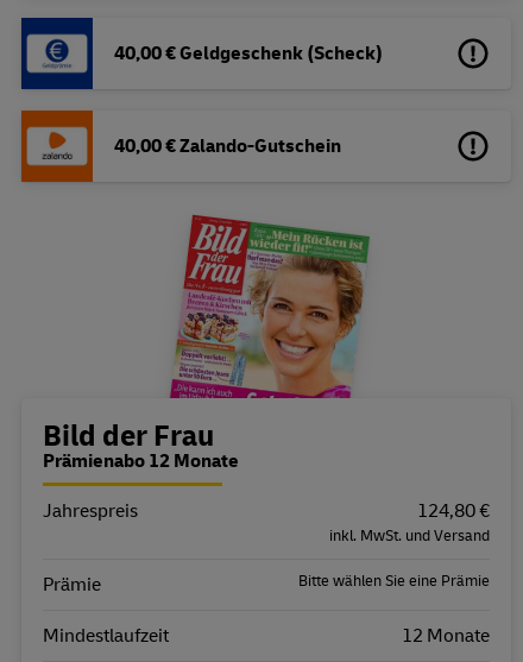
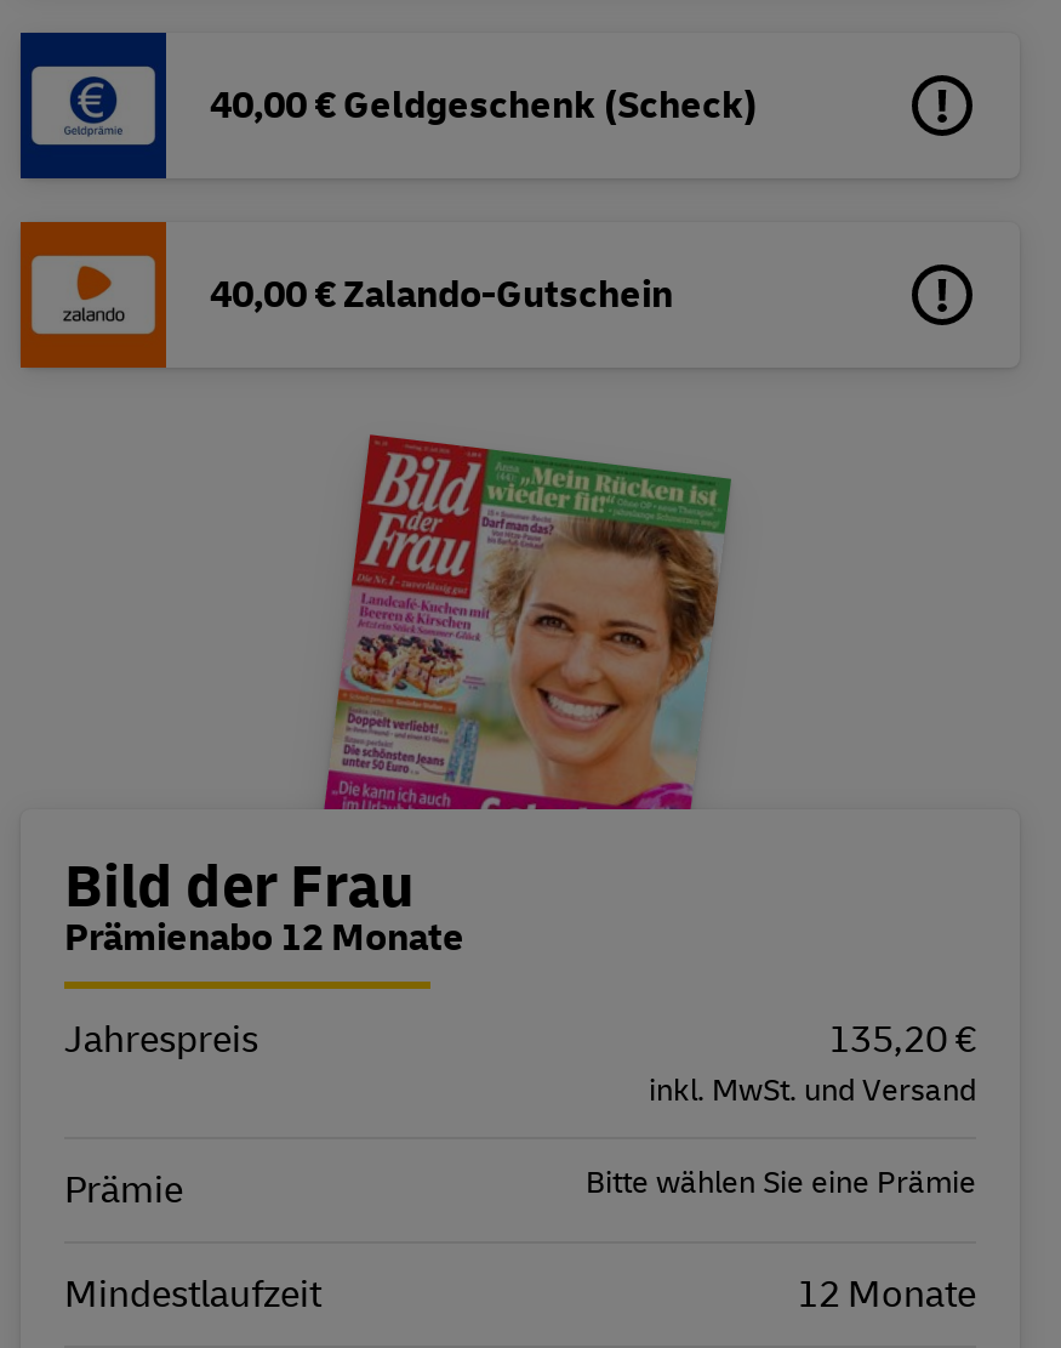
- 124,80 €
+ 135,20 €
